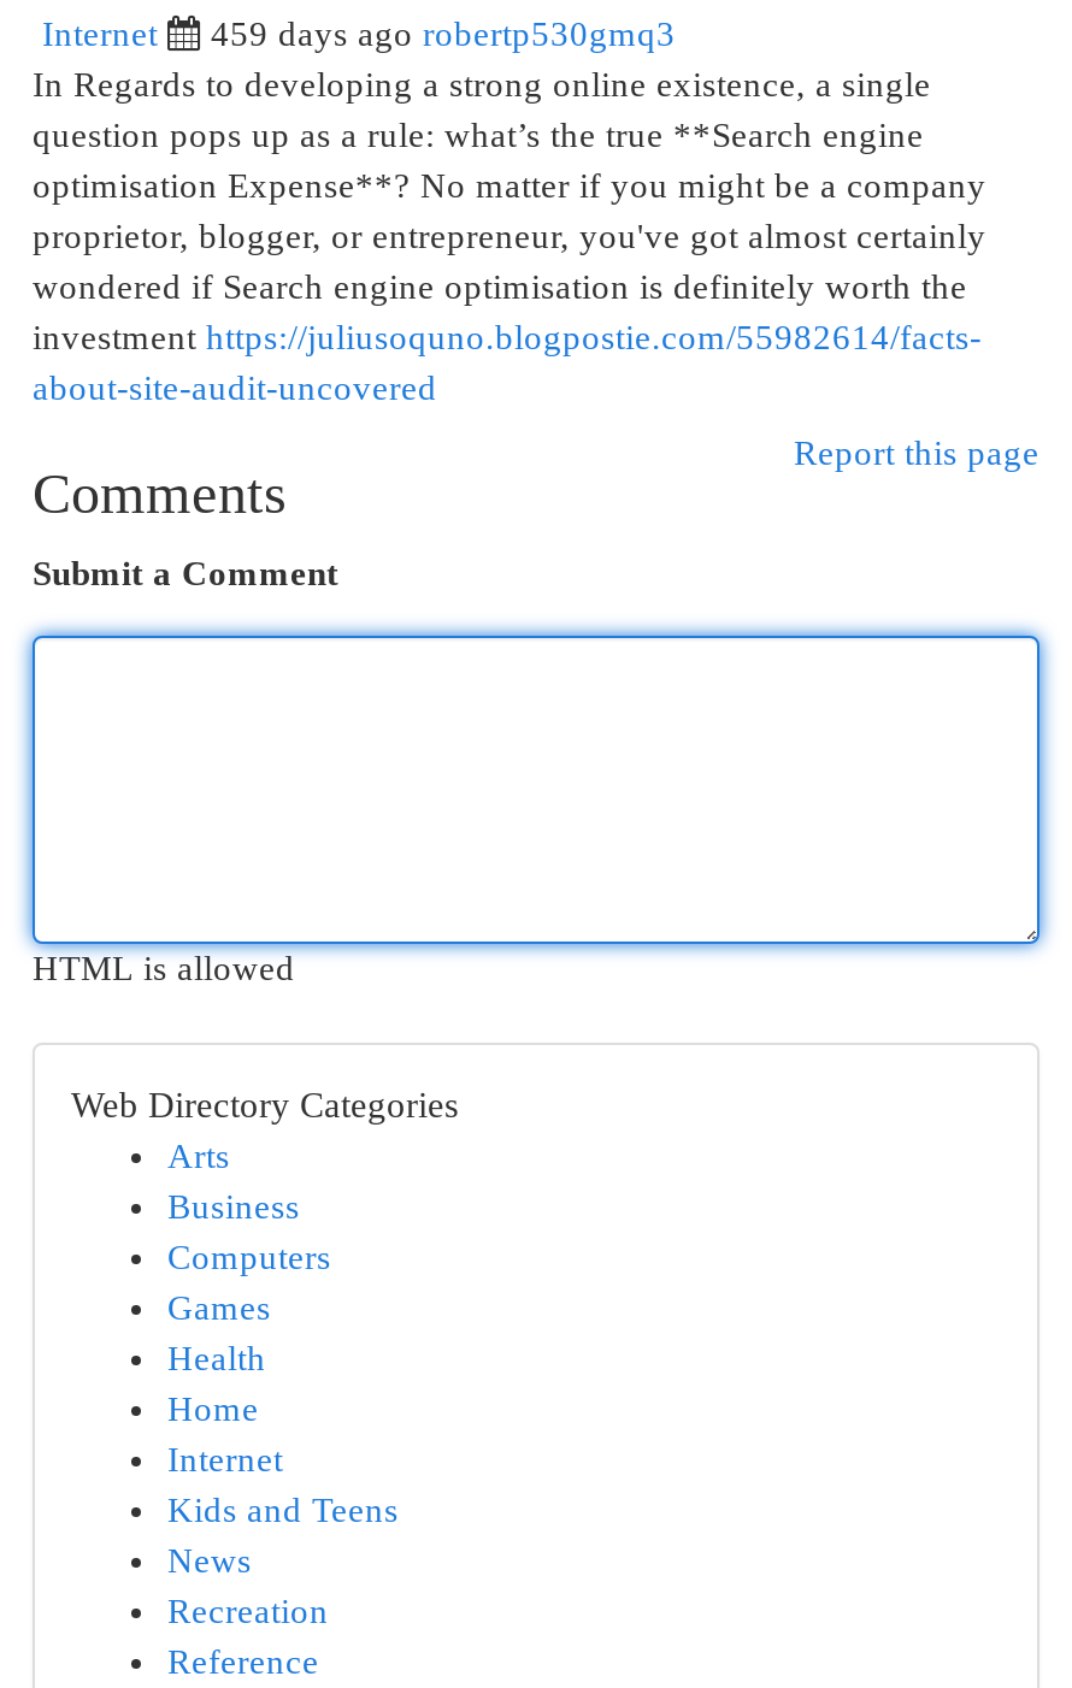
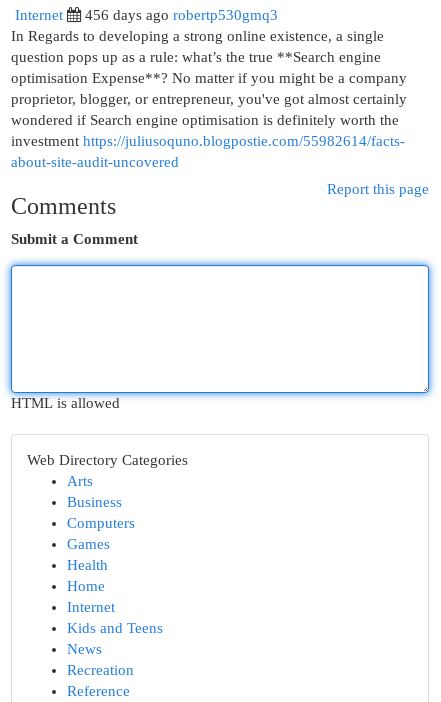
- 459 days ago robertp530gmq3
+ 456 days ago robertp530gmq3
